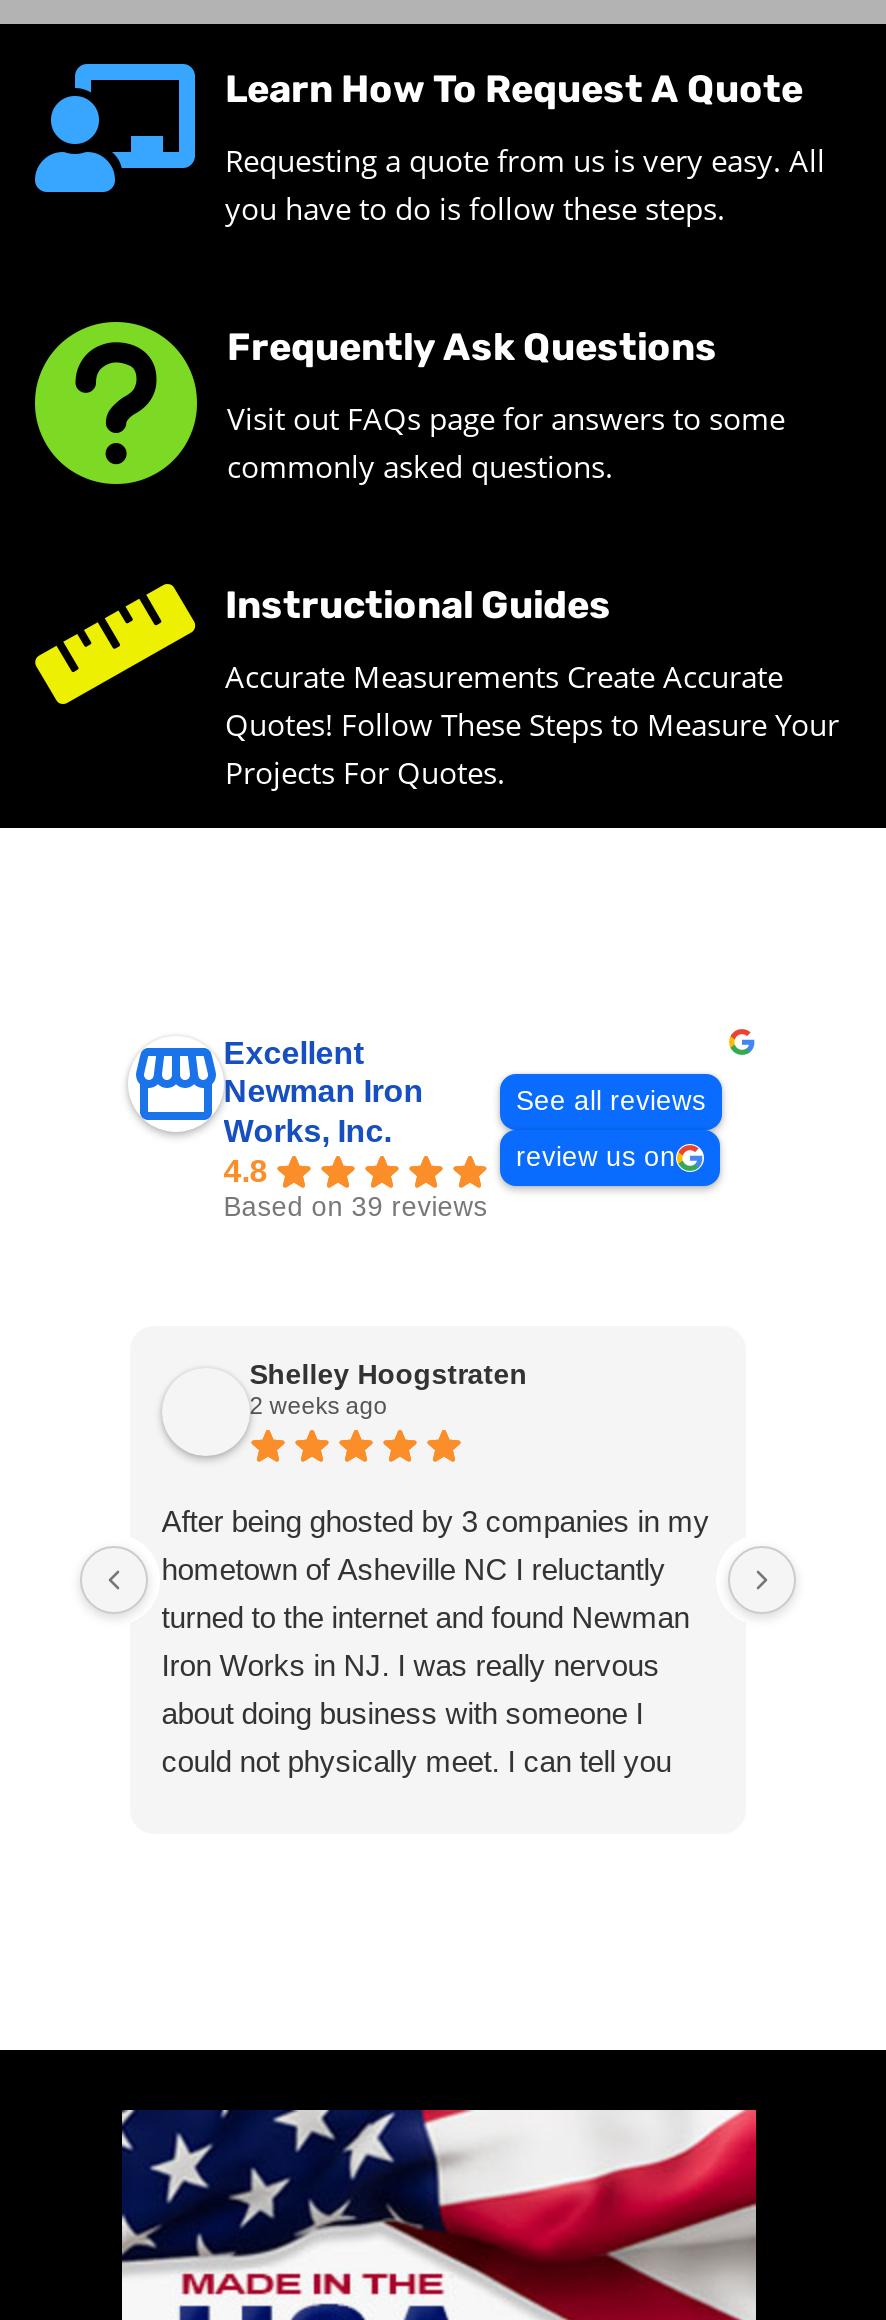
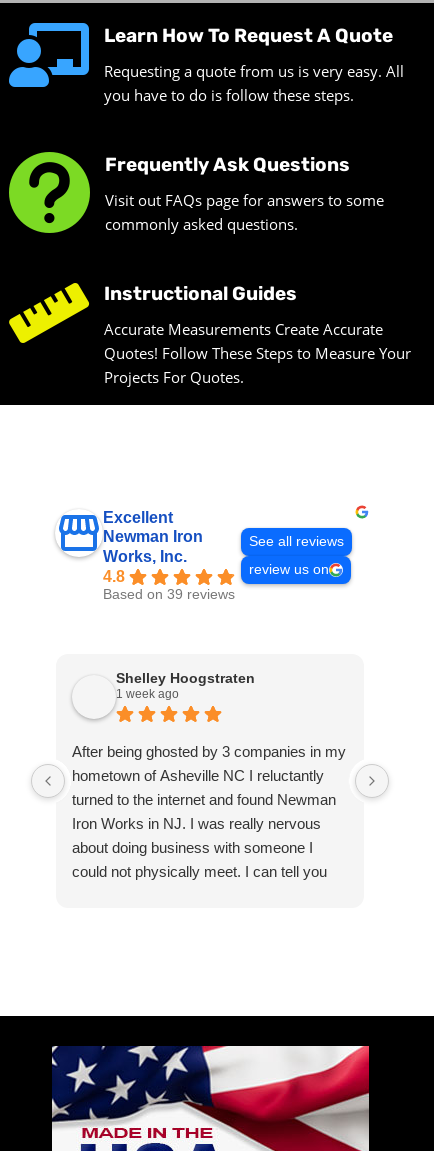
- 2 weeks ago
+ 1 week ago
